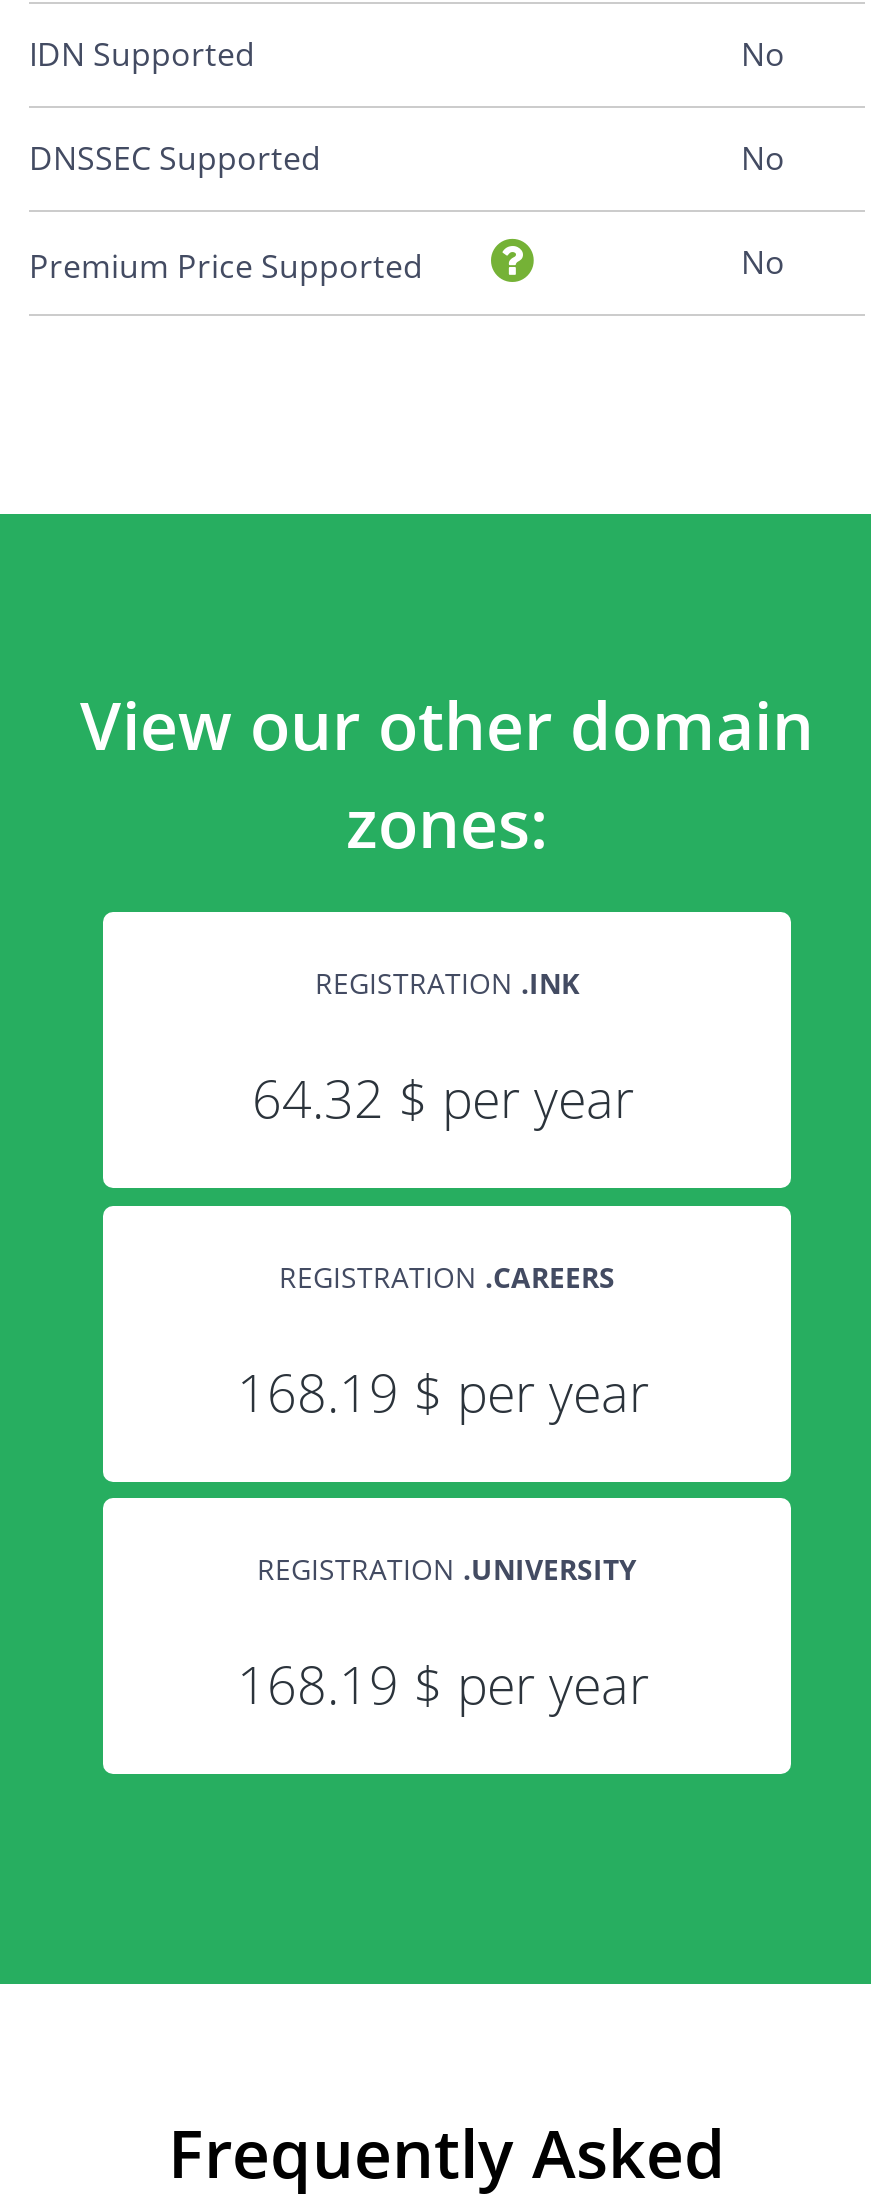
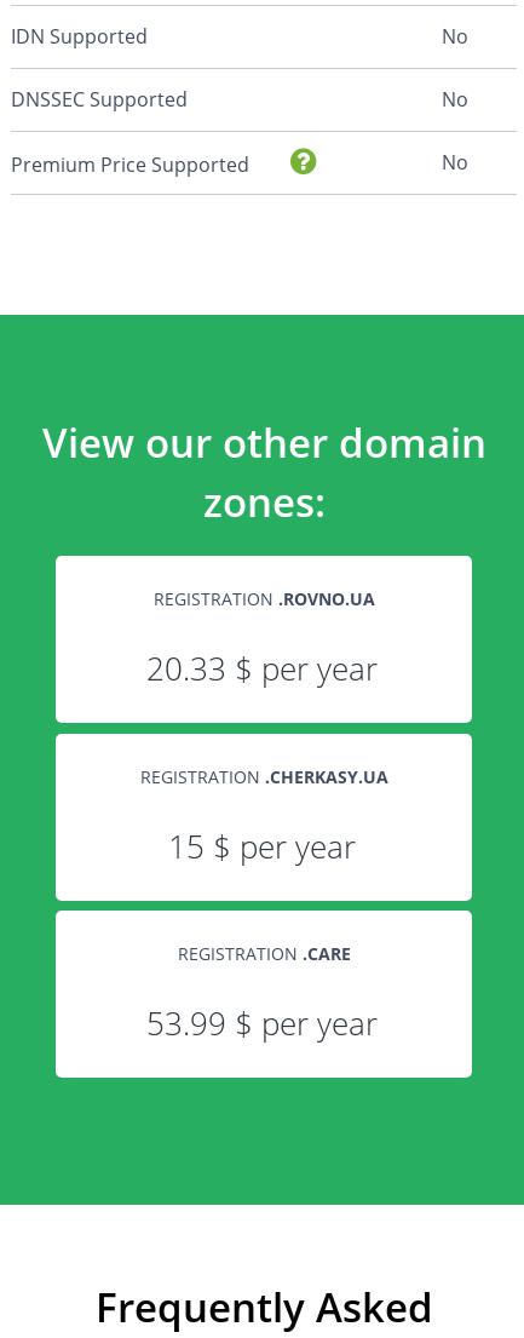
- REGISTRATION. INK
+ REGISTRATION. ROVNO.UA

- 64.32 $ per year
+ 20.33 $ per year

- REGISTRATION. CAREERS
+ REGISTRATION. CHERKASY.UA

- 168.19 $ per year
+ 15 $ per year

- REGISTRATION. UNIVERSITY
+ REGISTRATION. CARE

- 168.19 $ per year
+ 53.99 $ per year
